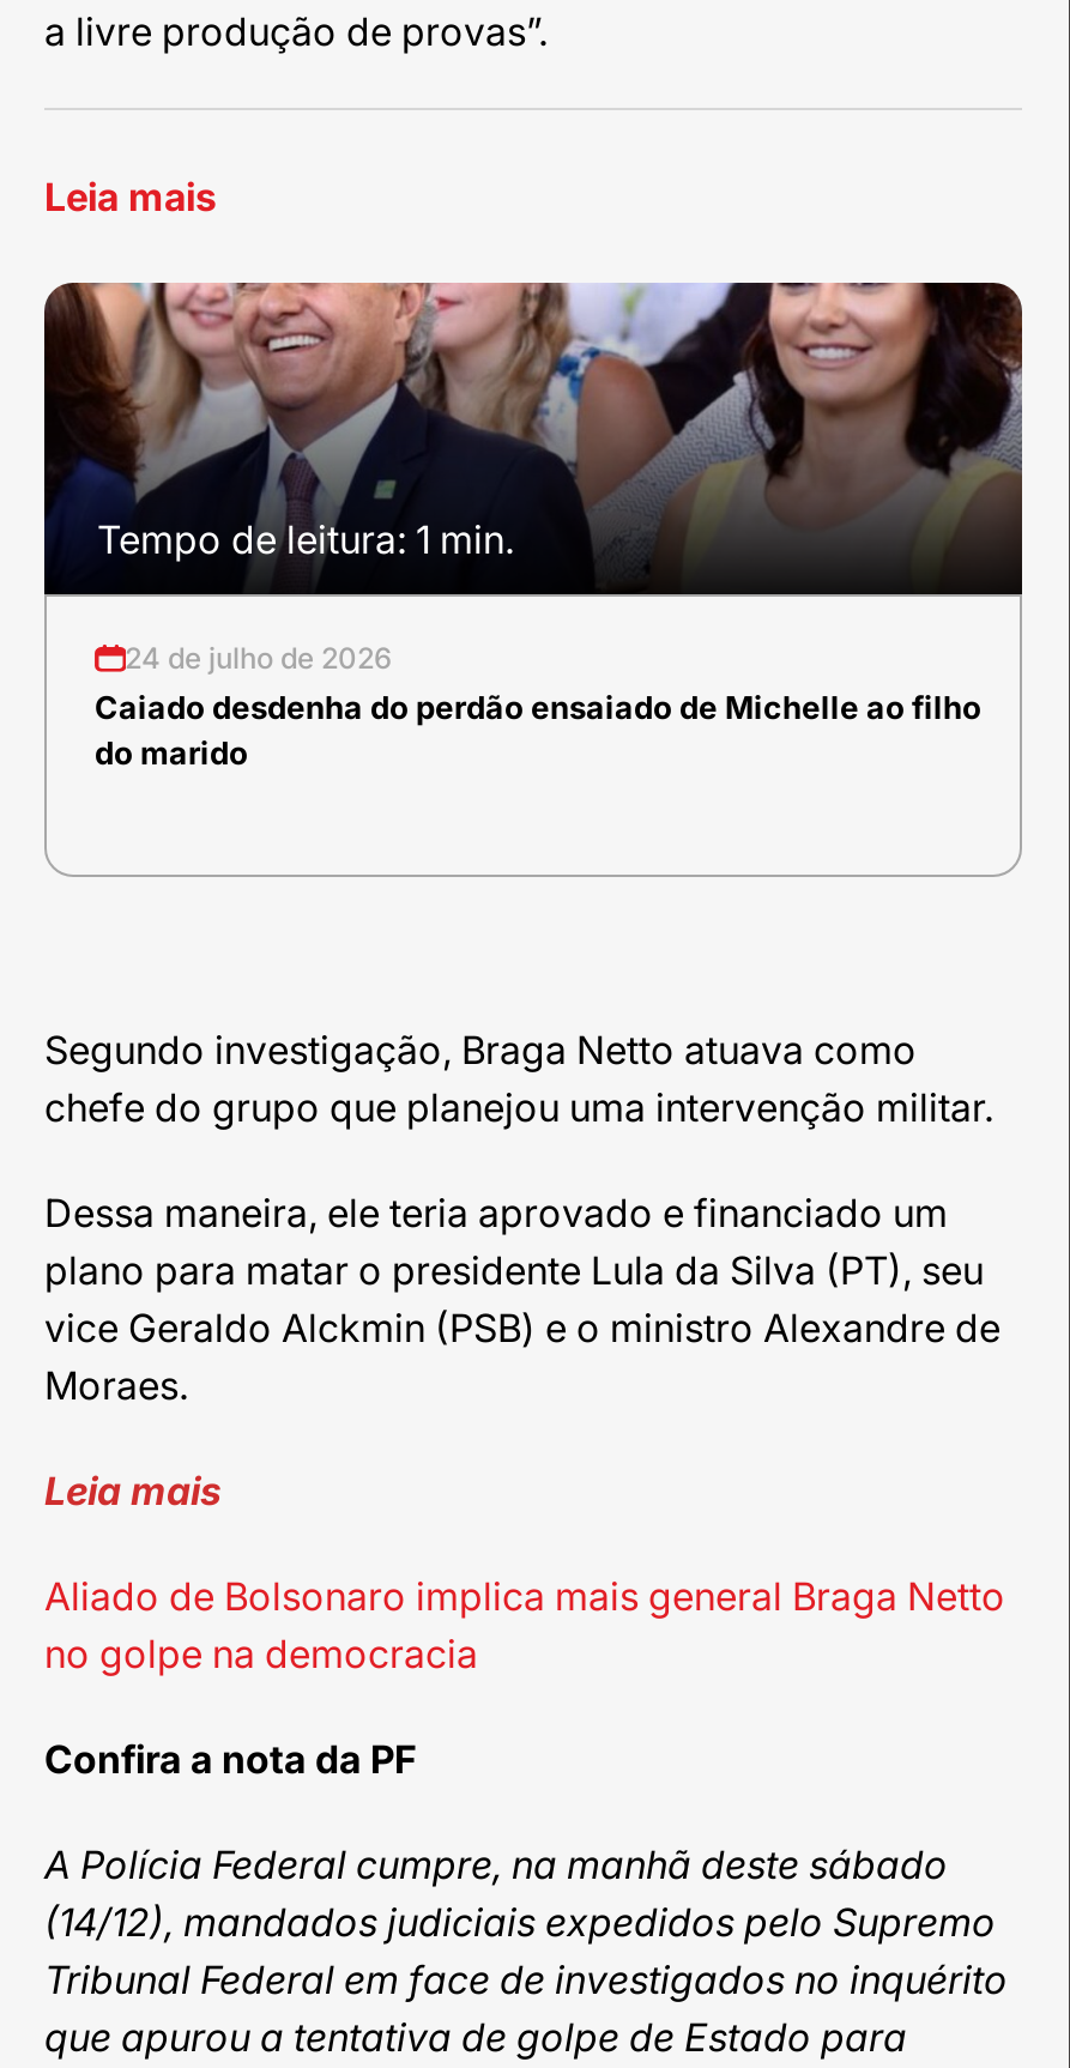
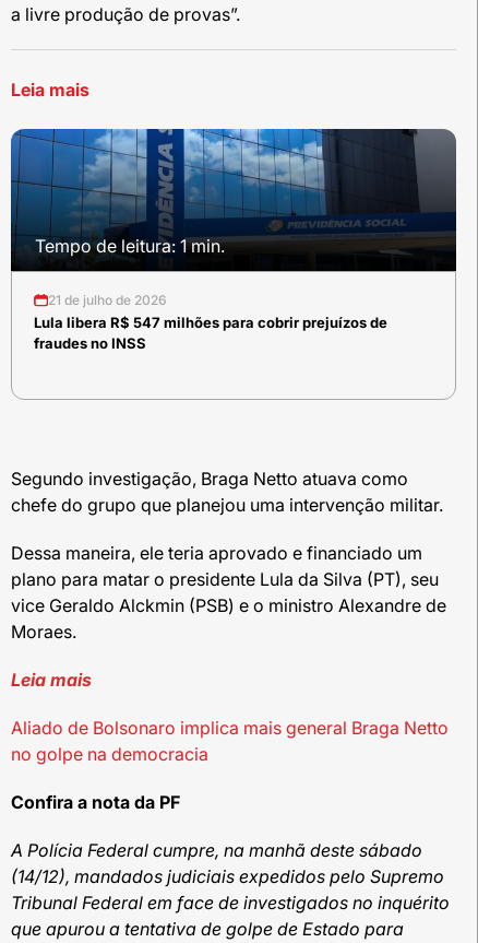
- [image]
- 24 de julho de 2026
- Caiado desdenha do perdão ensaiado de Michelle ao filho
- do marido
+ [image]
+ 21 de julho de 2026
+ Lula libera R$ 547 milhões para cobrir prejuízos de
+ fraudes no INSS
